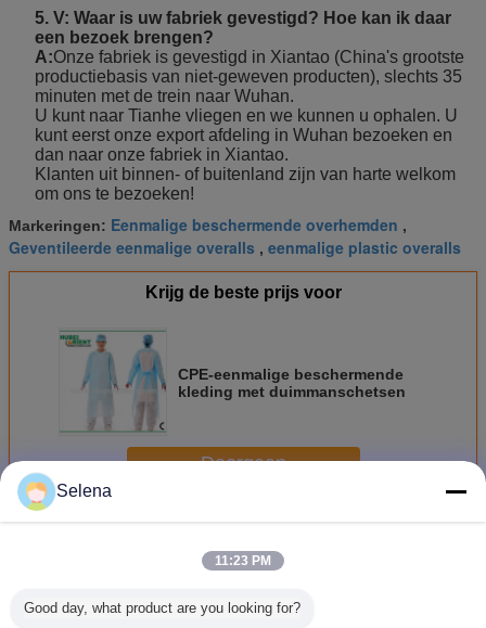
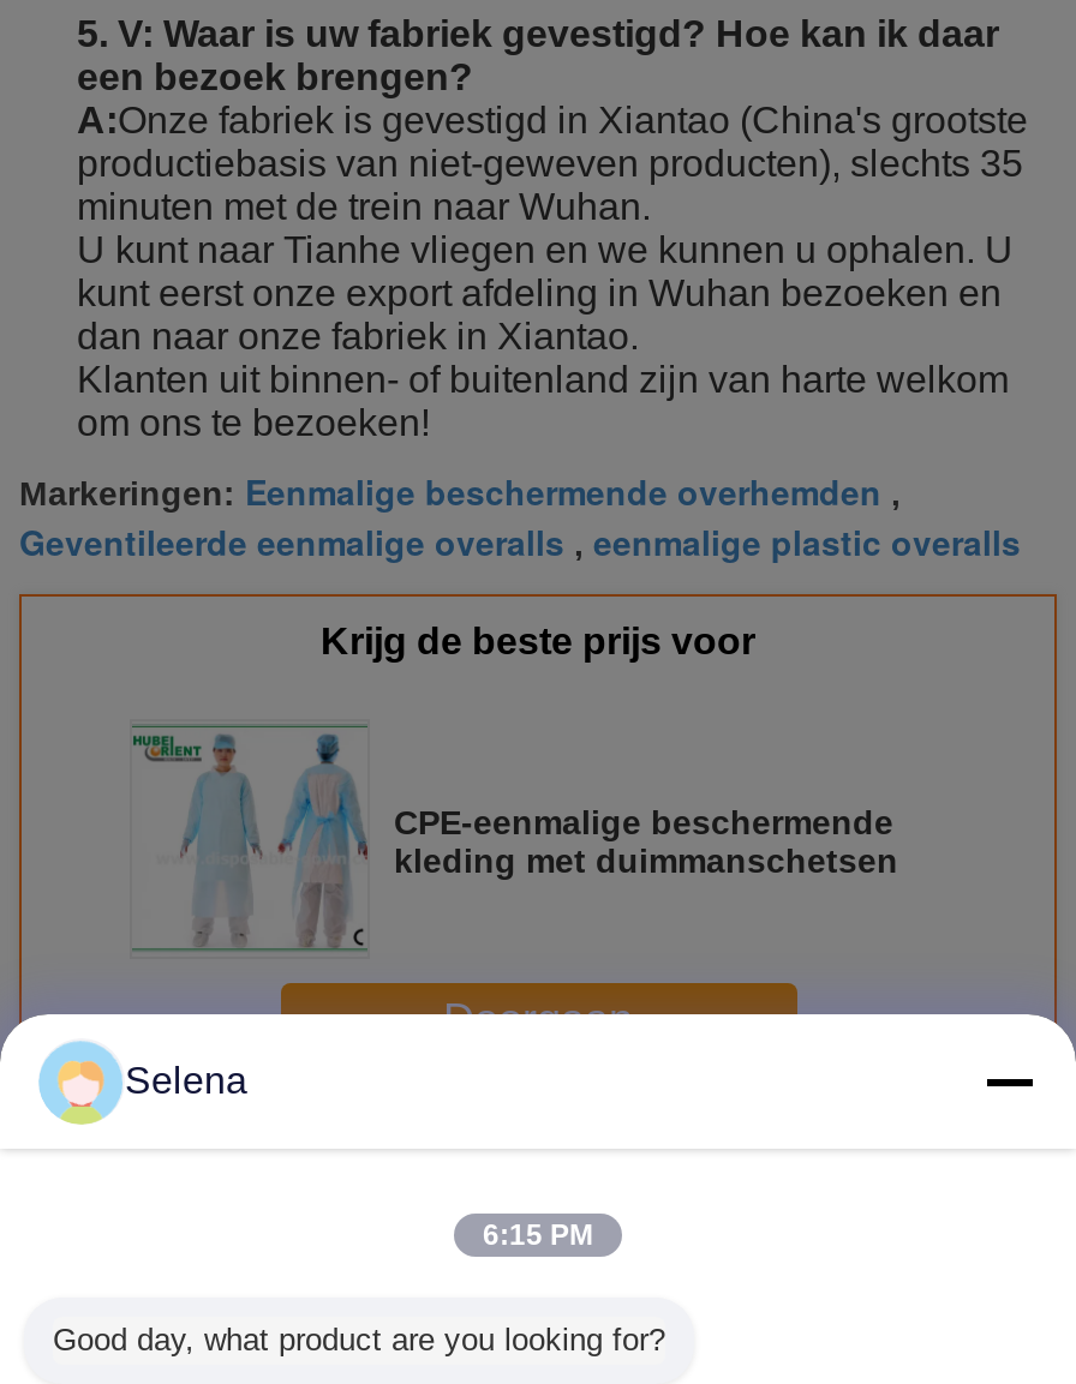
- 11:23 PM
+ 6:15 PM
